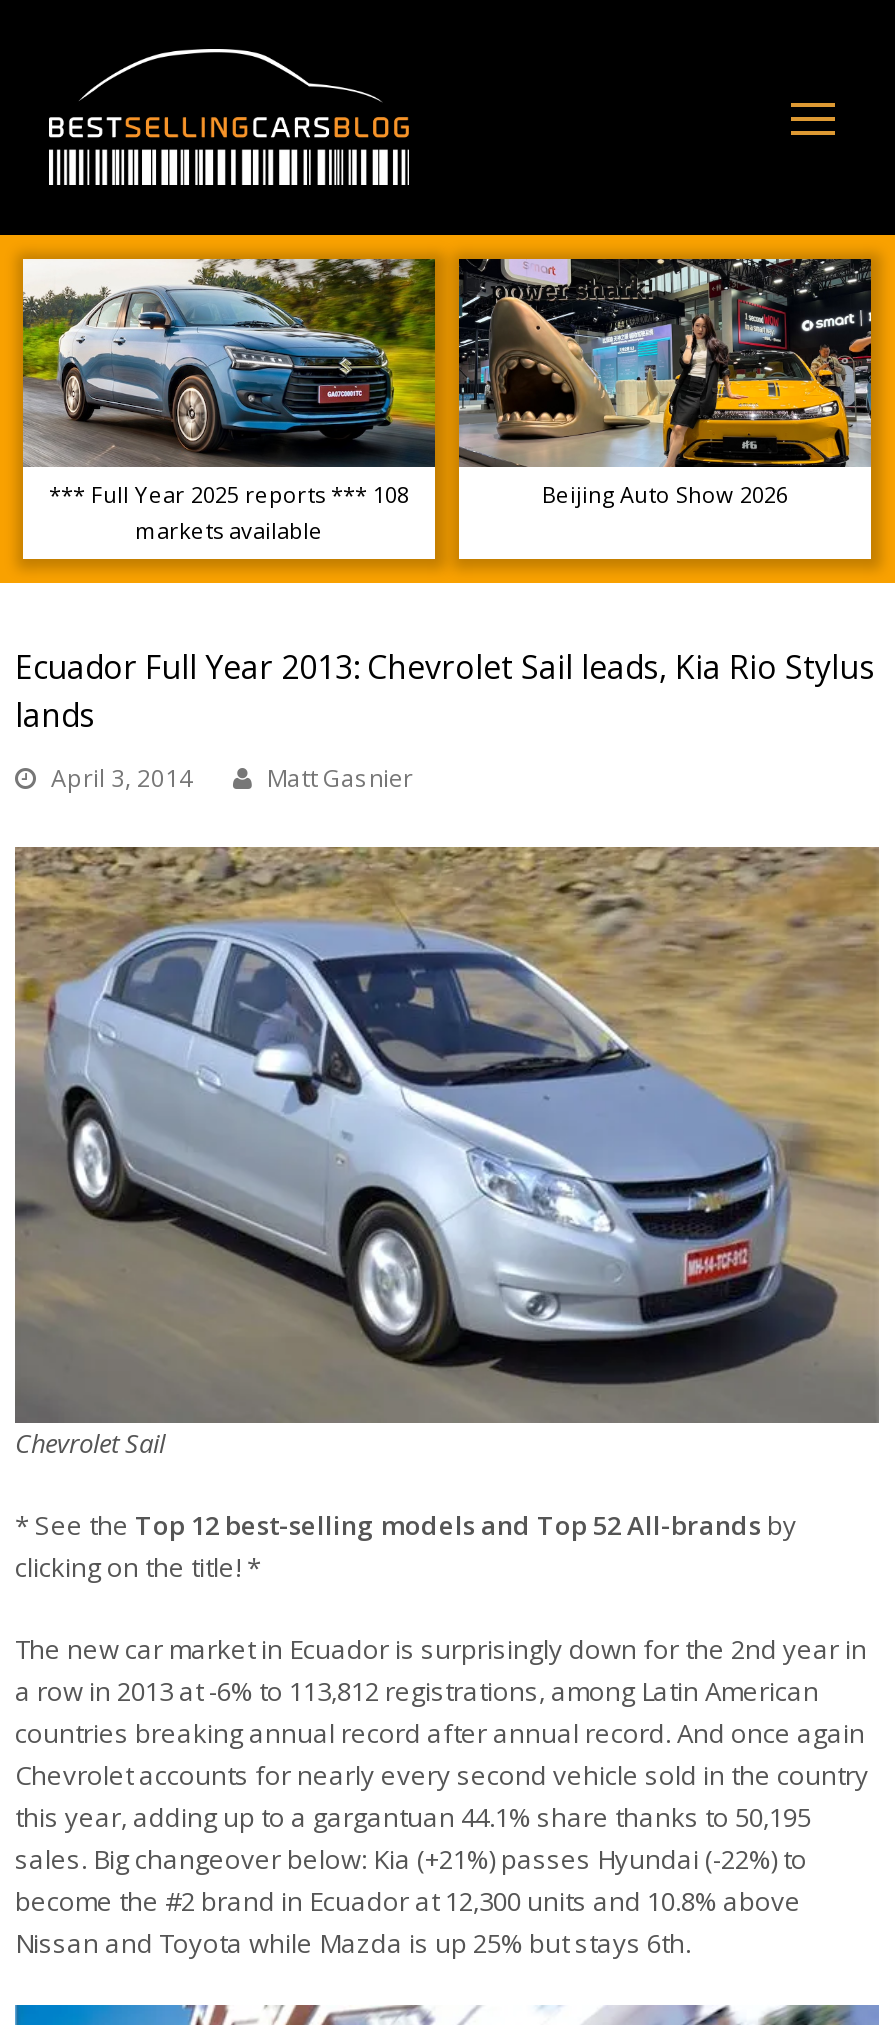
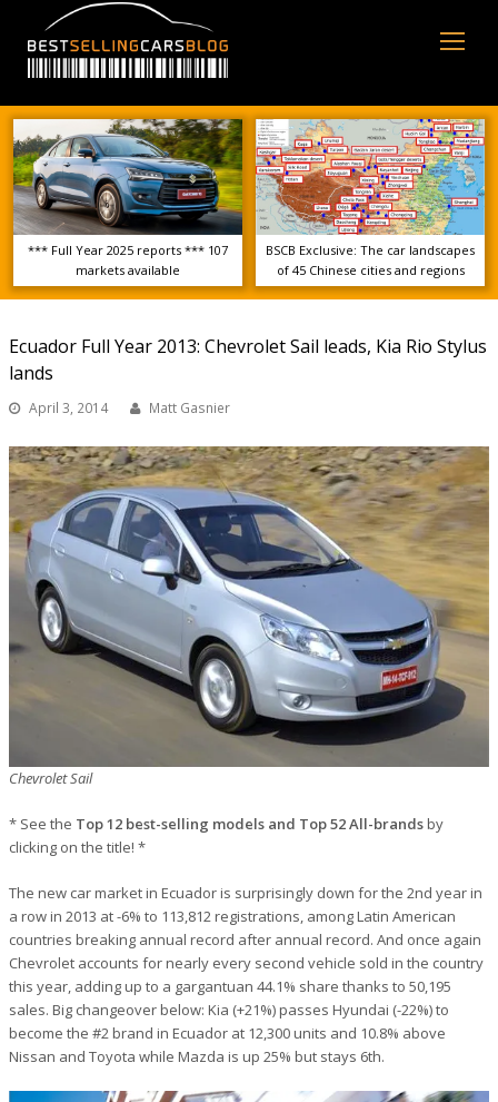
- [image]
- Beijing Auto Show 2026
+ [image]
+ BSCB Exclusive: The car landscapes
+ of 45 Chinese cities and regions

- *** Full Year 2025 reports *** 108
+ *** Full Year 2025 reports *** 107
